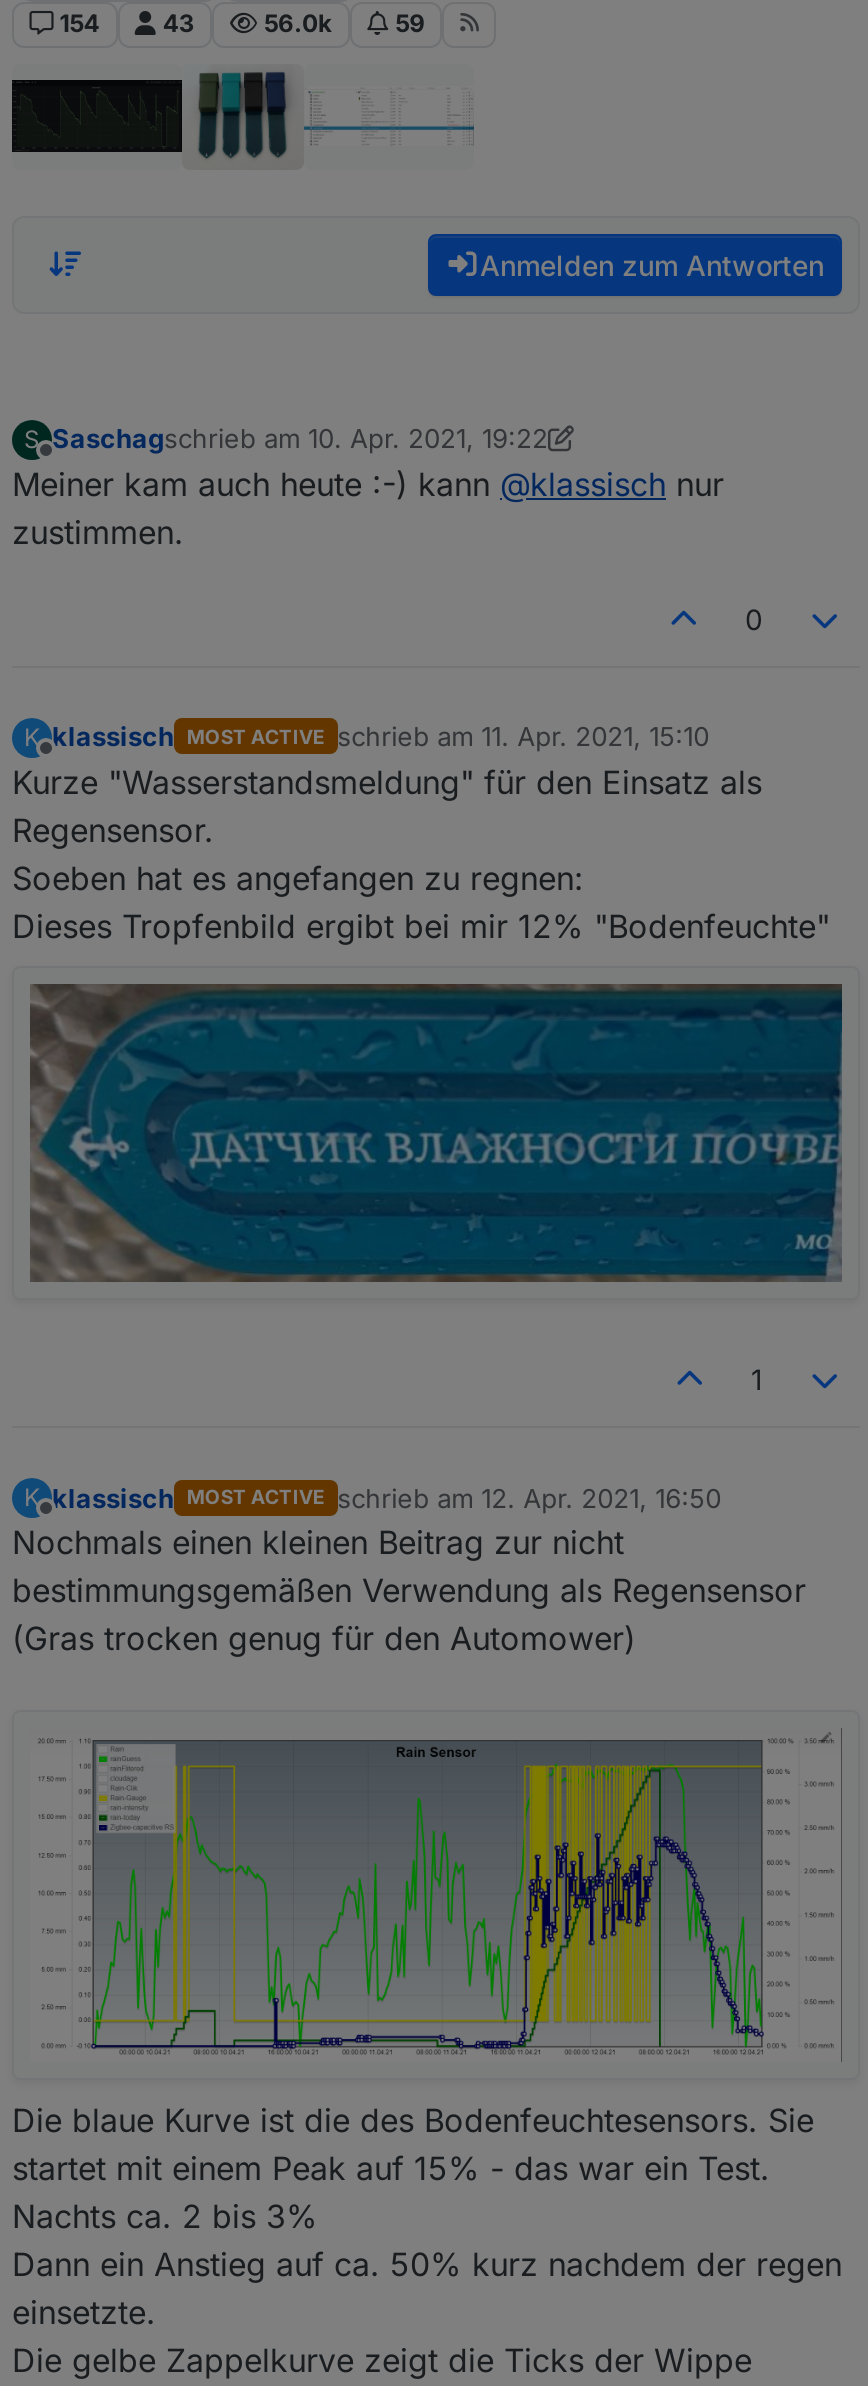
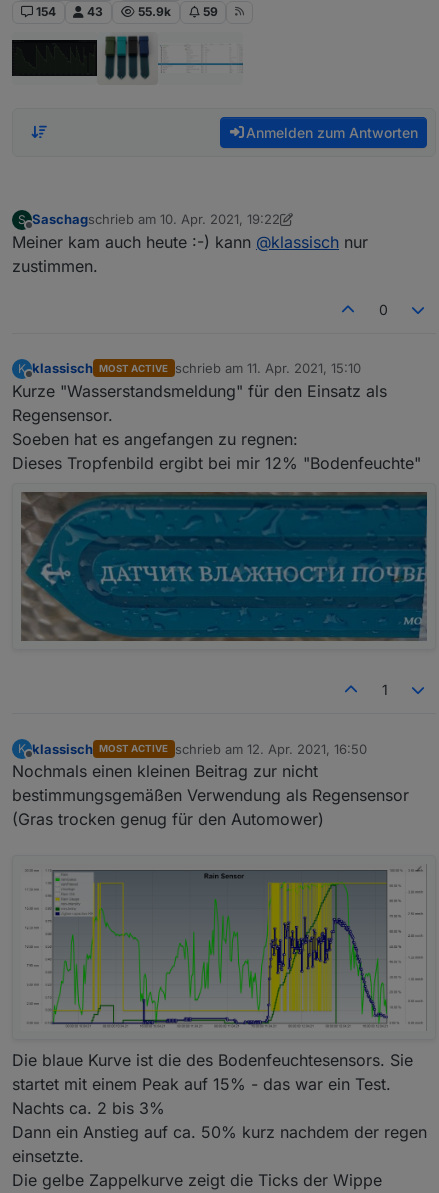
- 56.0k
+ 55.9k
